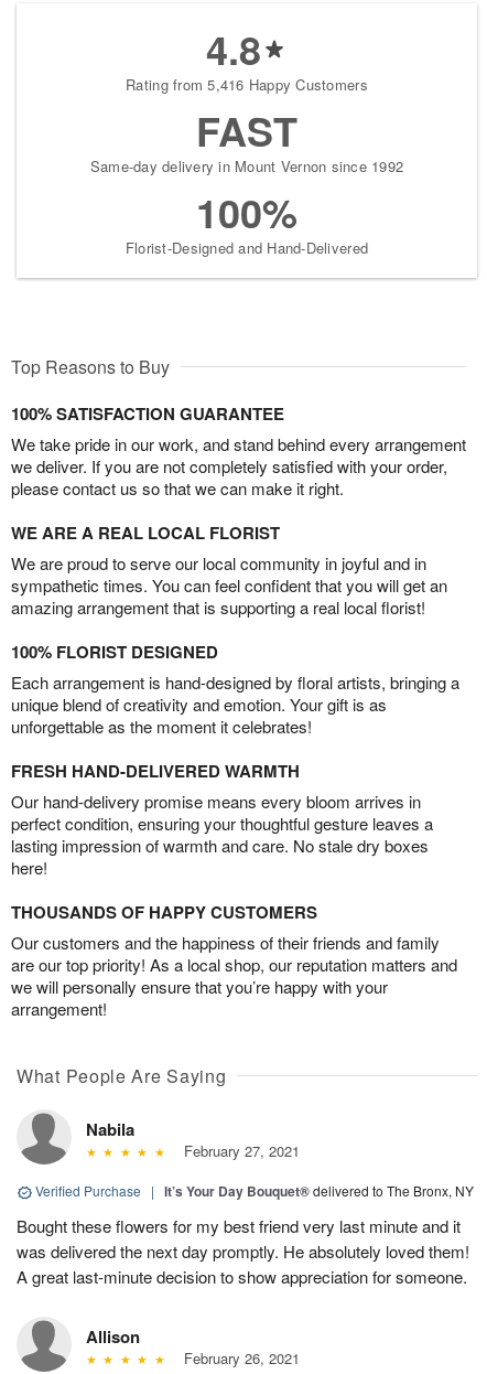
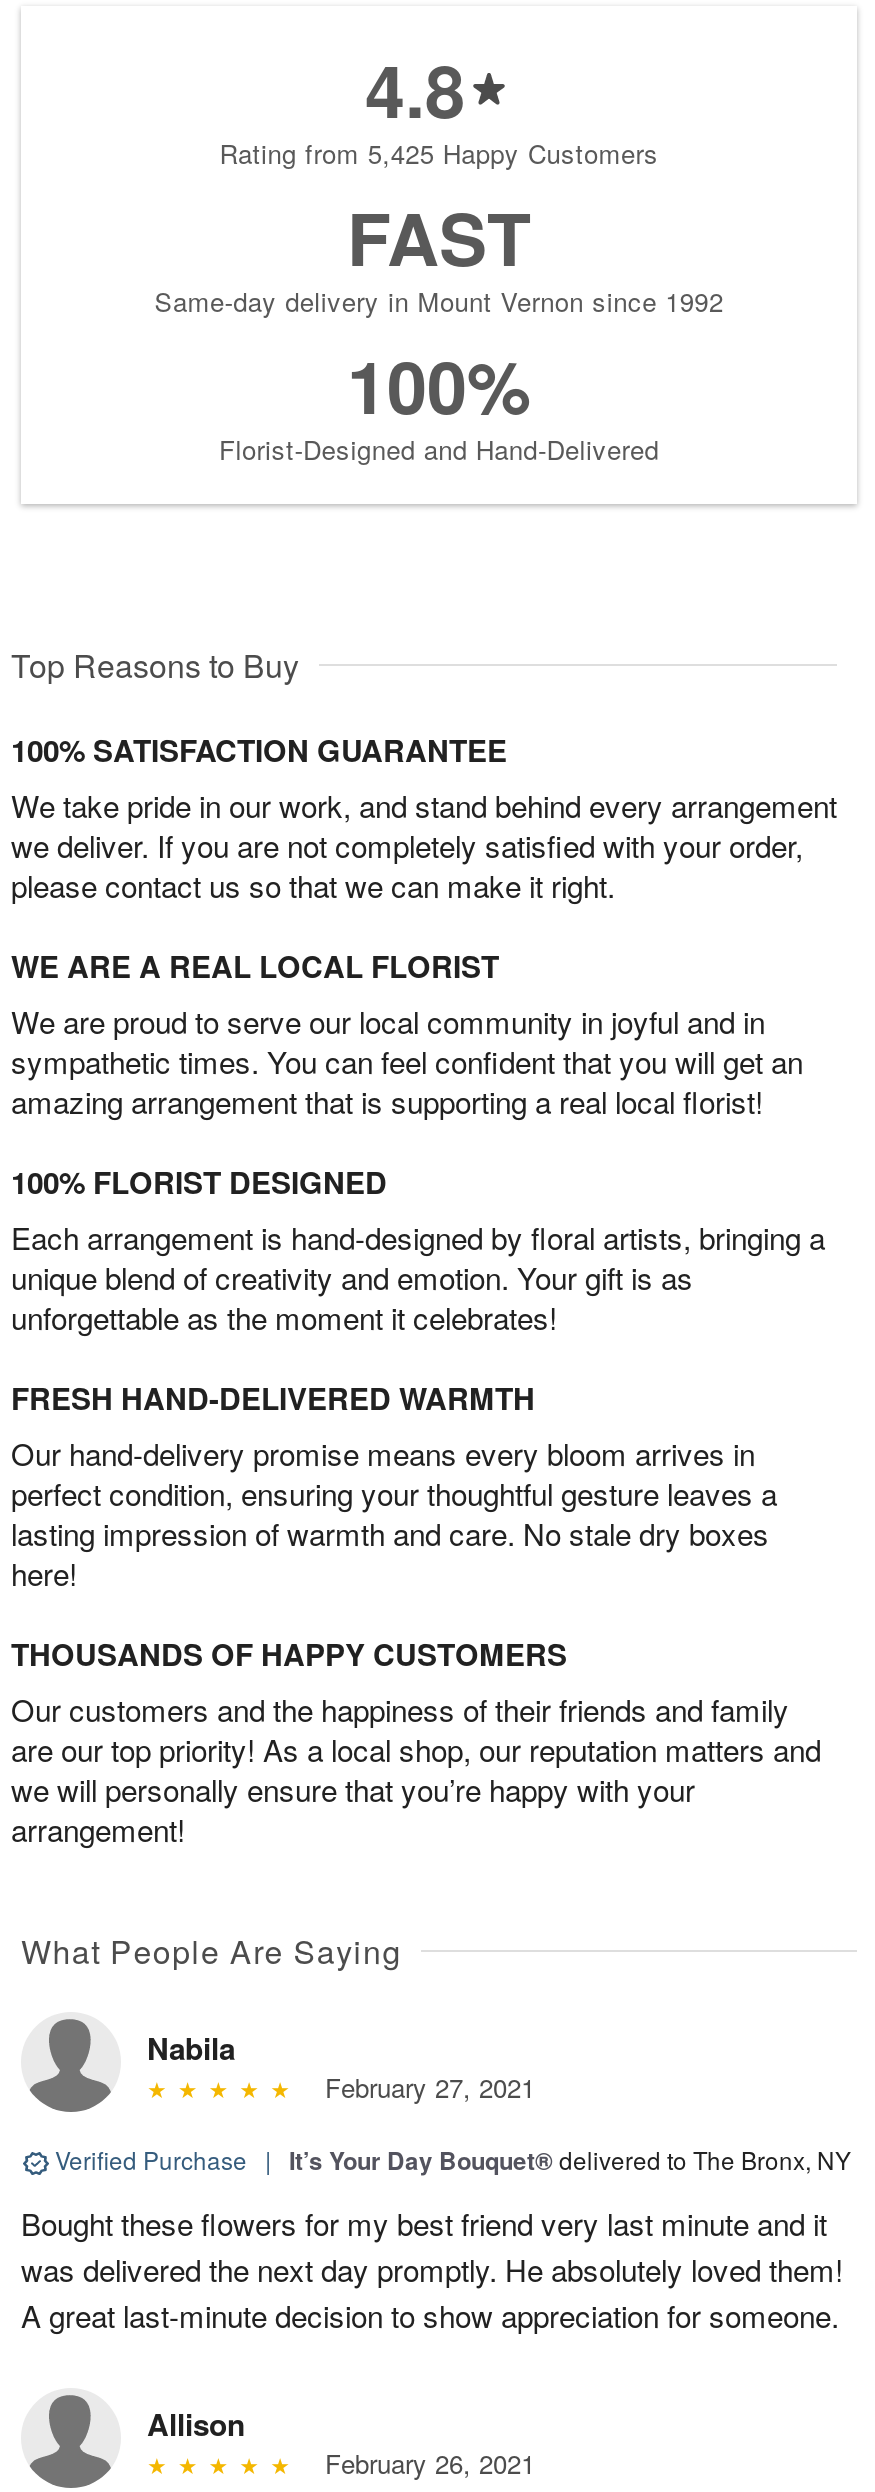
- Rating from 5,416 Happy Customers
+ Rating from 5,425 Happy Customers
